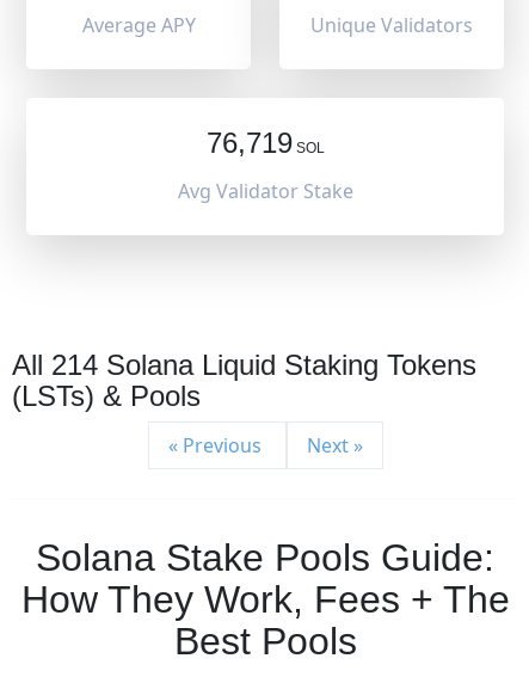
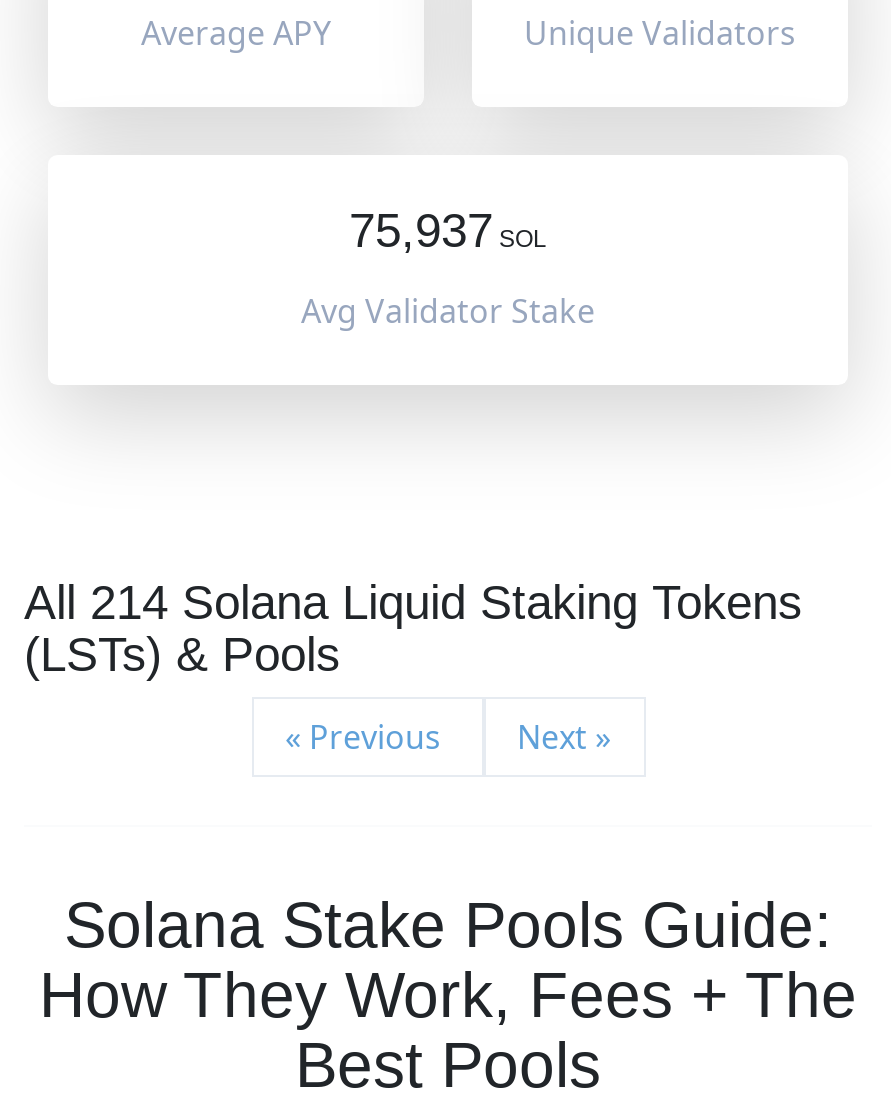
- 76,719SOL
+ 75,937SOL
